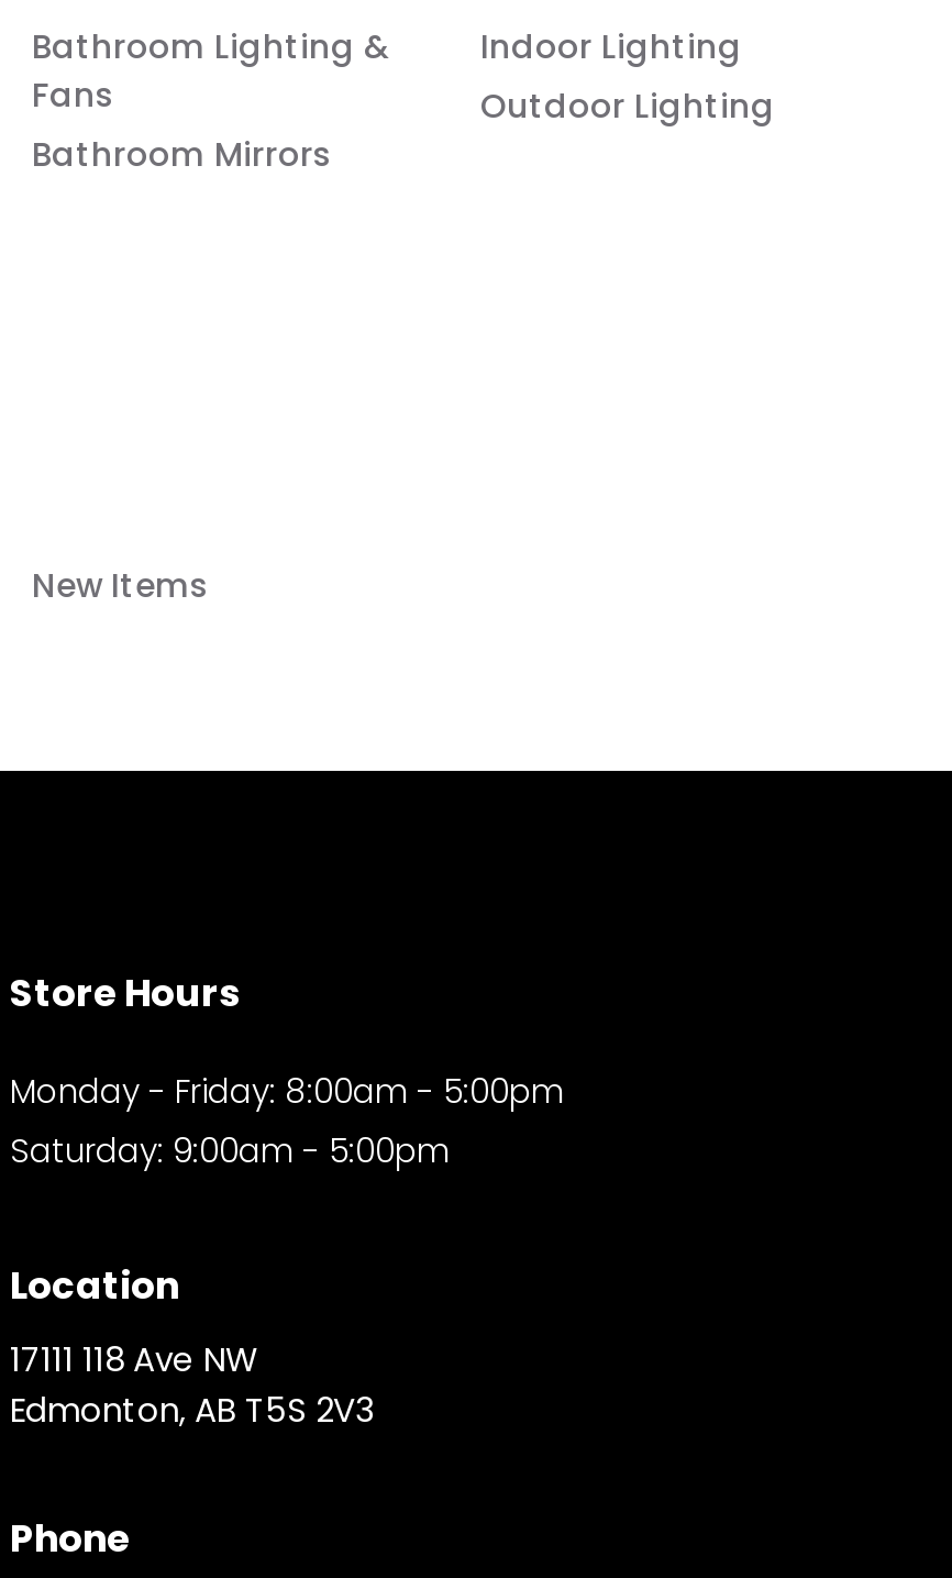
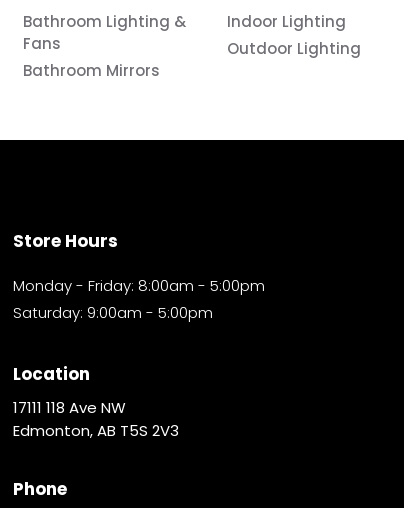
- New Items
